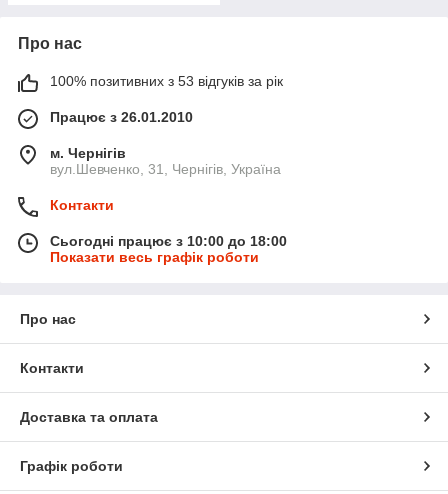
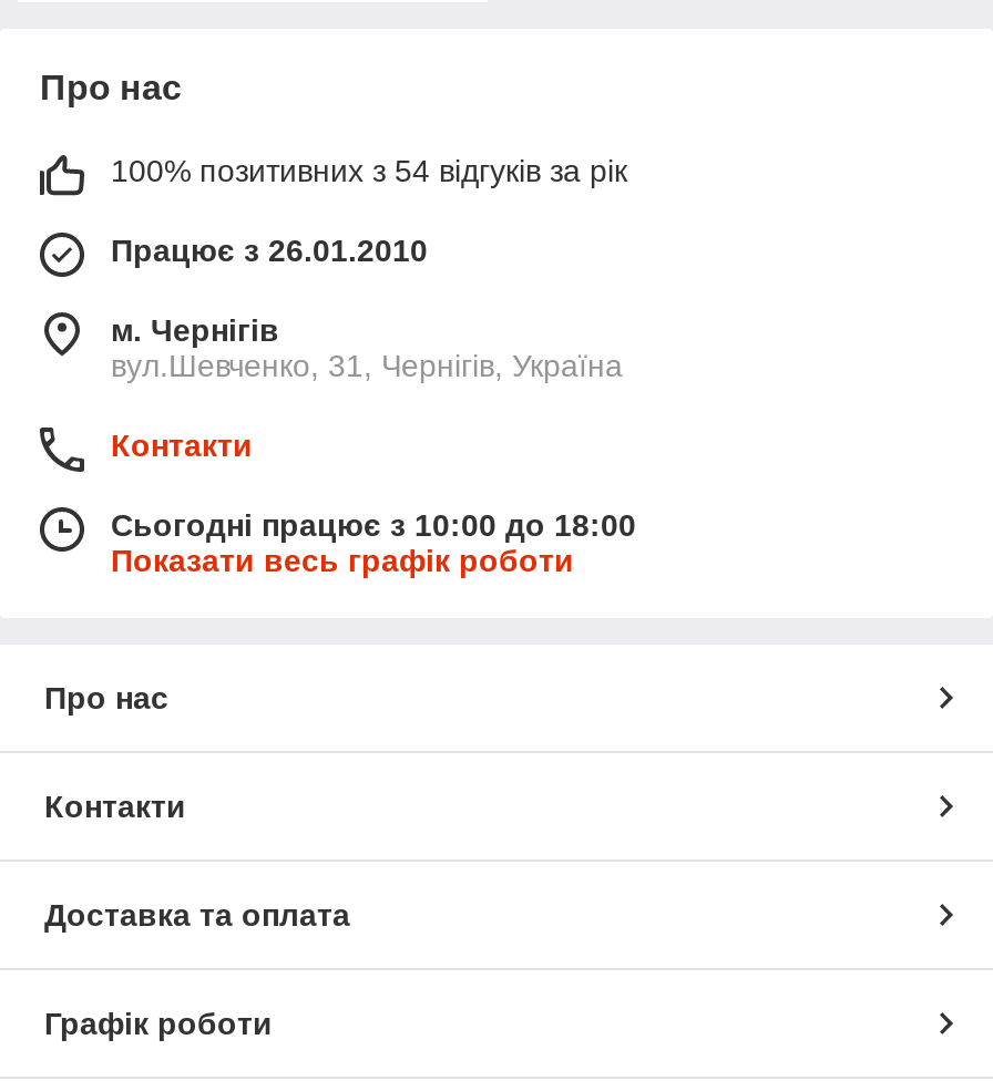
- 100% позитивних з 53 відгуків за рік
+ 100% позитивних з 54 відгуків за рік
